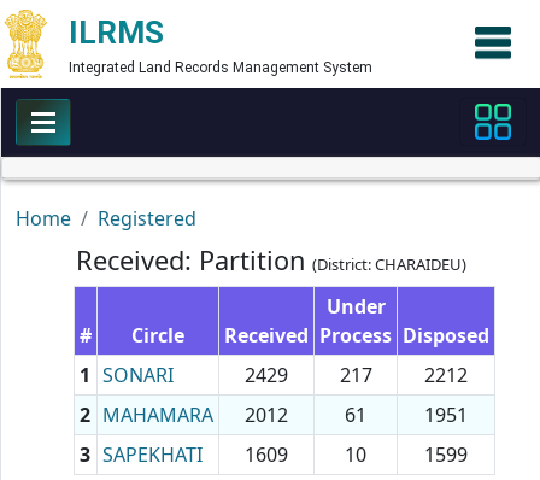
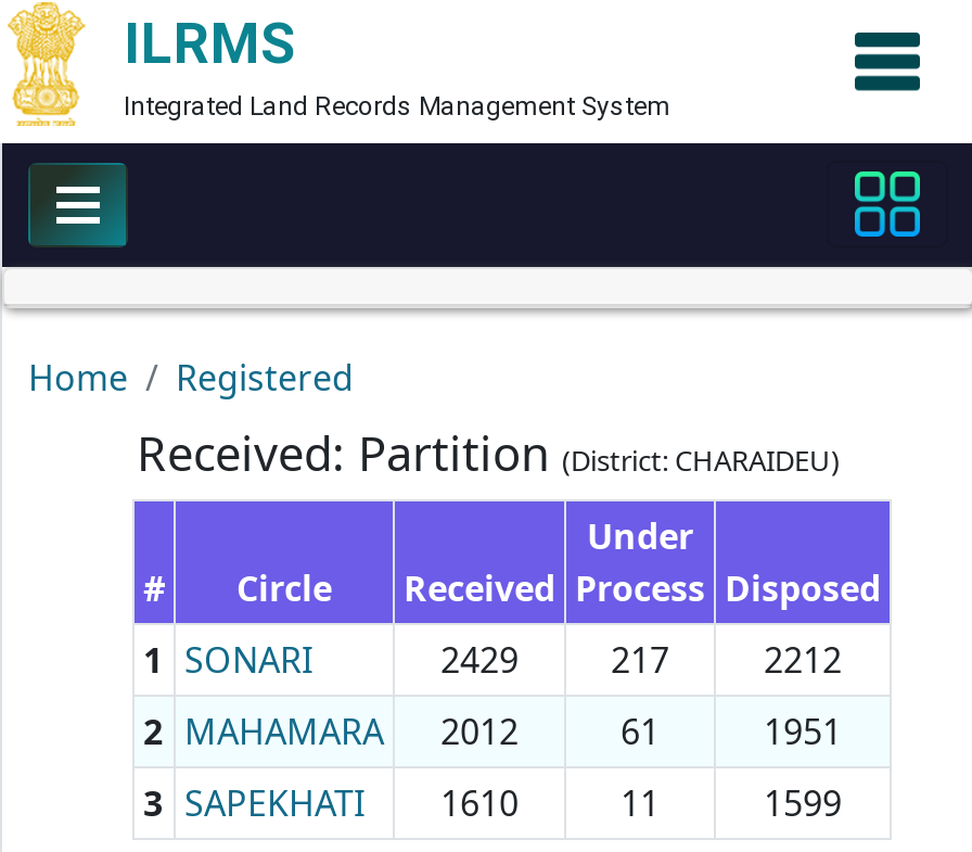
- 3 SAPEKHATI 1609
+ 3 SAPEKHATI 1610

- 10
+ 11
